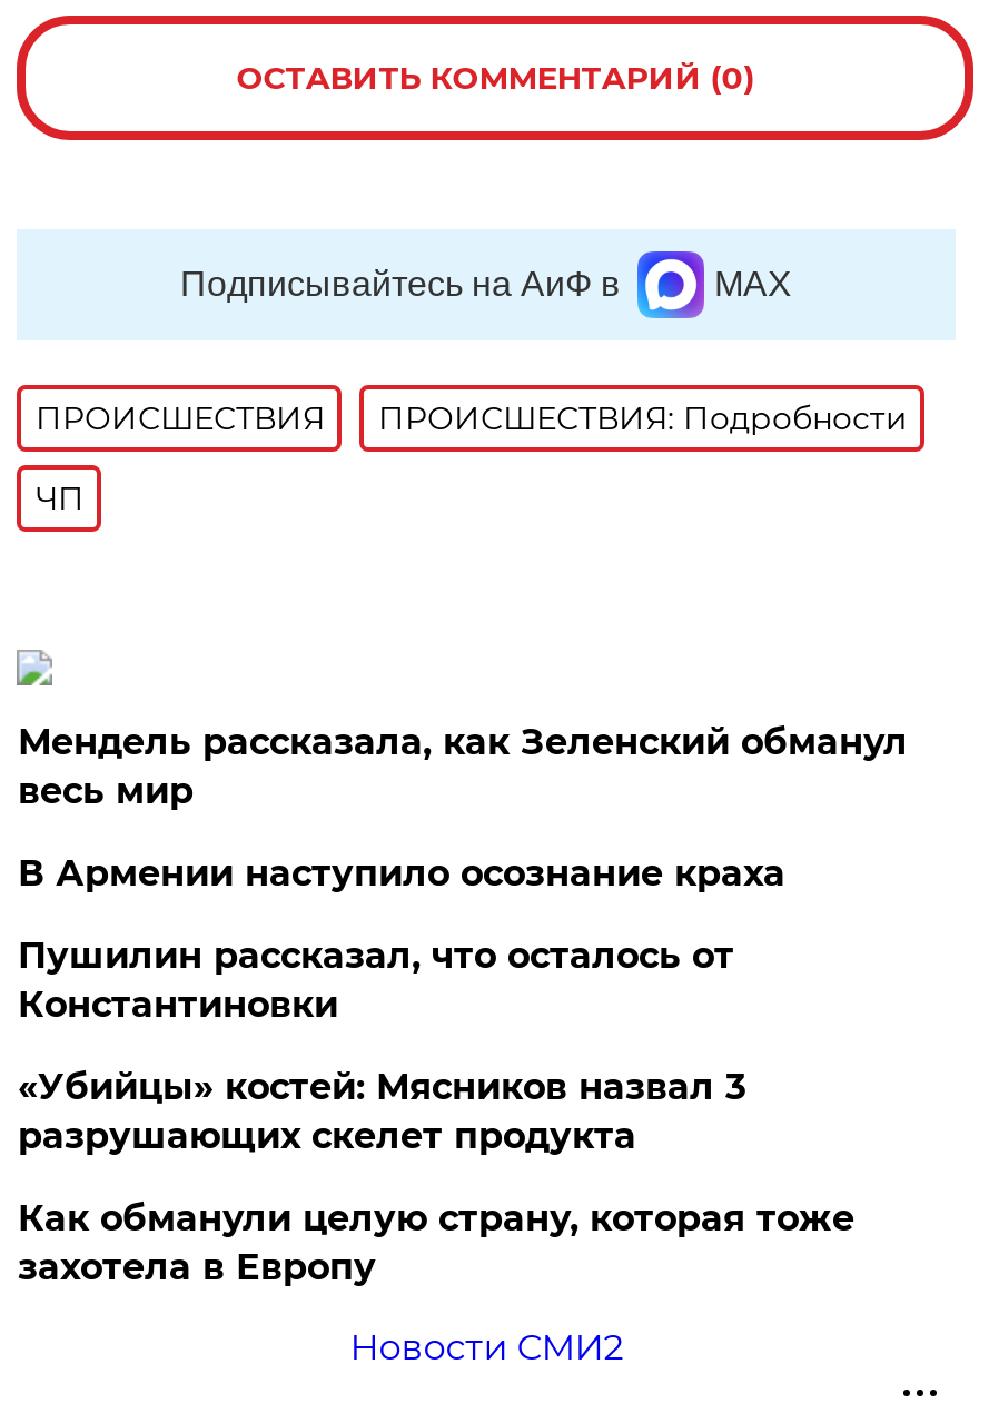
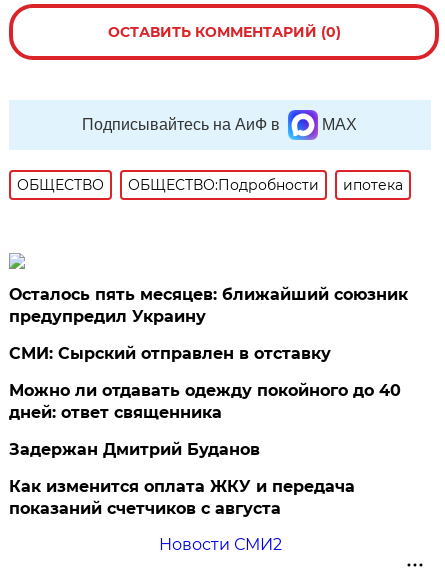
- ПРОИСШЕСТВИЯ
- ПРОИСШЕСТВИЯ: Подробности
- ЧП
+ ОБЩЕСТВО
+ ОБЩЕСТВО:Подробности
+ ипотека

- Мендель рассказала, как Зеленский обманул
- весь мир
- В Армении наступило осознание краха
- Пушилин рассказал, что осталось от
- Константиновки
- «Убийцы» костей: Мясников назвал 3
- разрушающих скелет продукта
- Как обманули целую страну, которая тоже
- захотела в Европу
+ Осталось пять месяцев: ближайший союзник
+ предупредил Украину
+ СМИ: Сырский отправлен в отставку
+ Можно ли отдавать одежду покойного до 40
+ дней: ответ священника
+ Задержан Дмитрий Буданов
+ Как изменится оплата ЖКУ и передача
+ показаний счетчиков с августа
